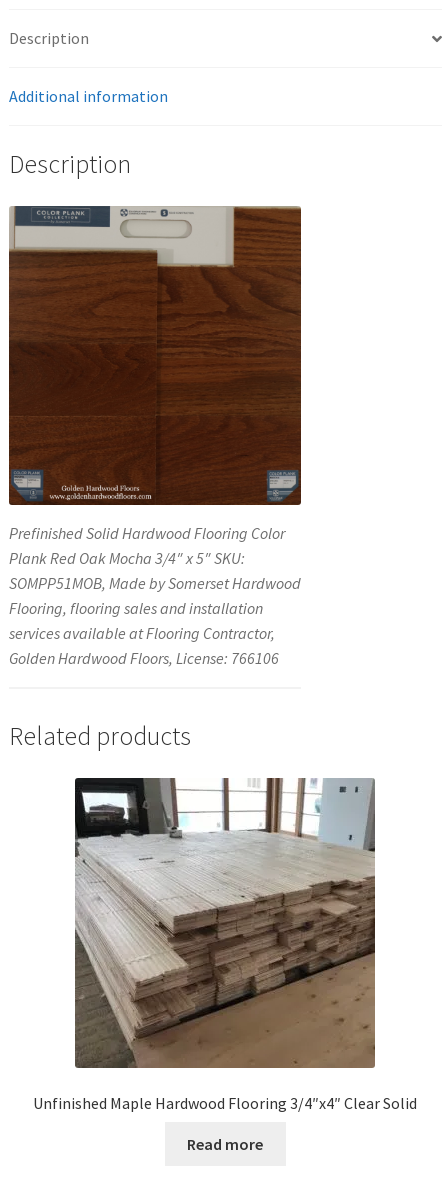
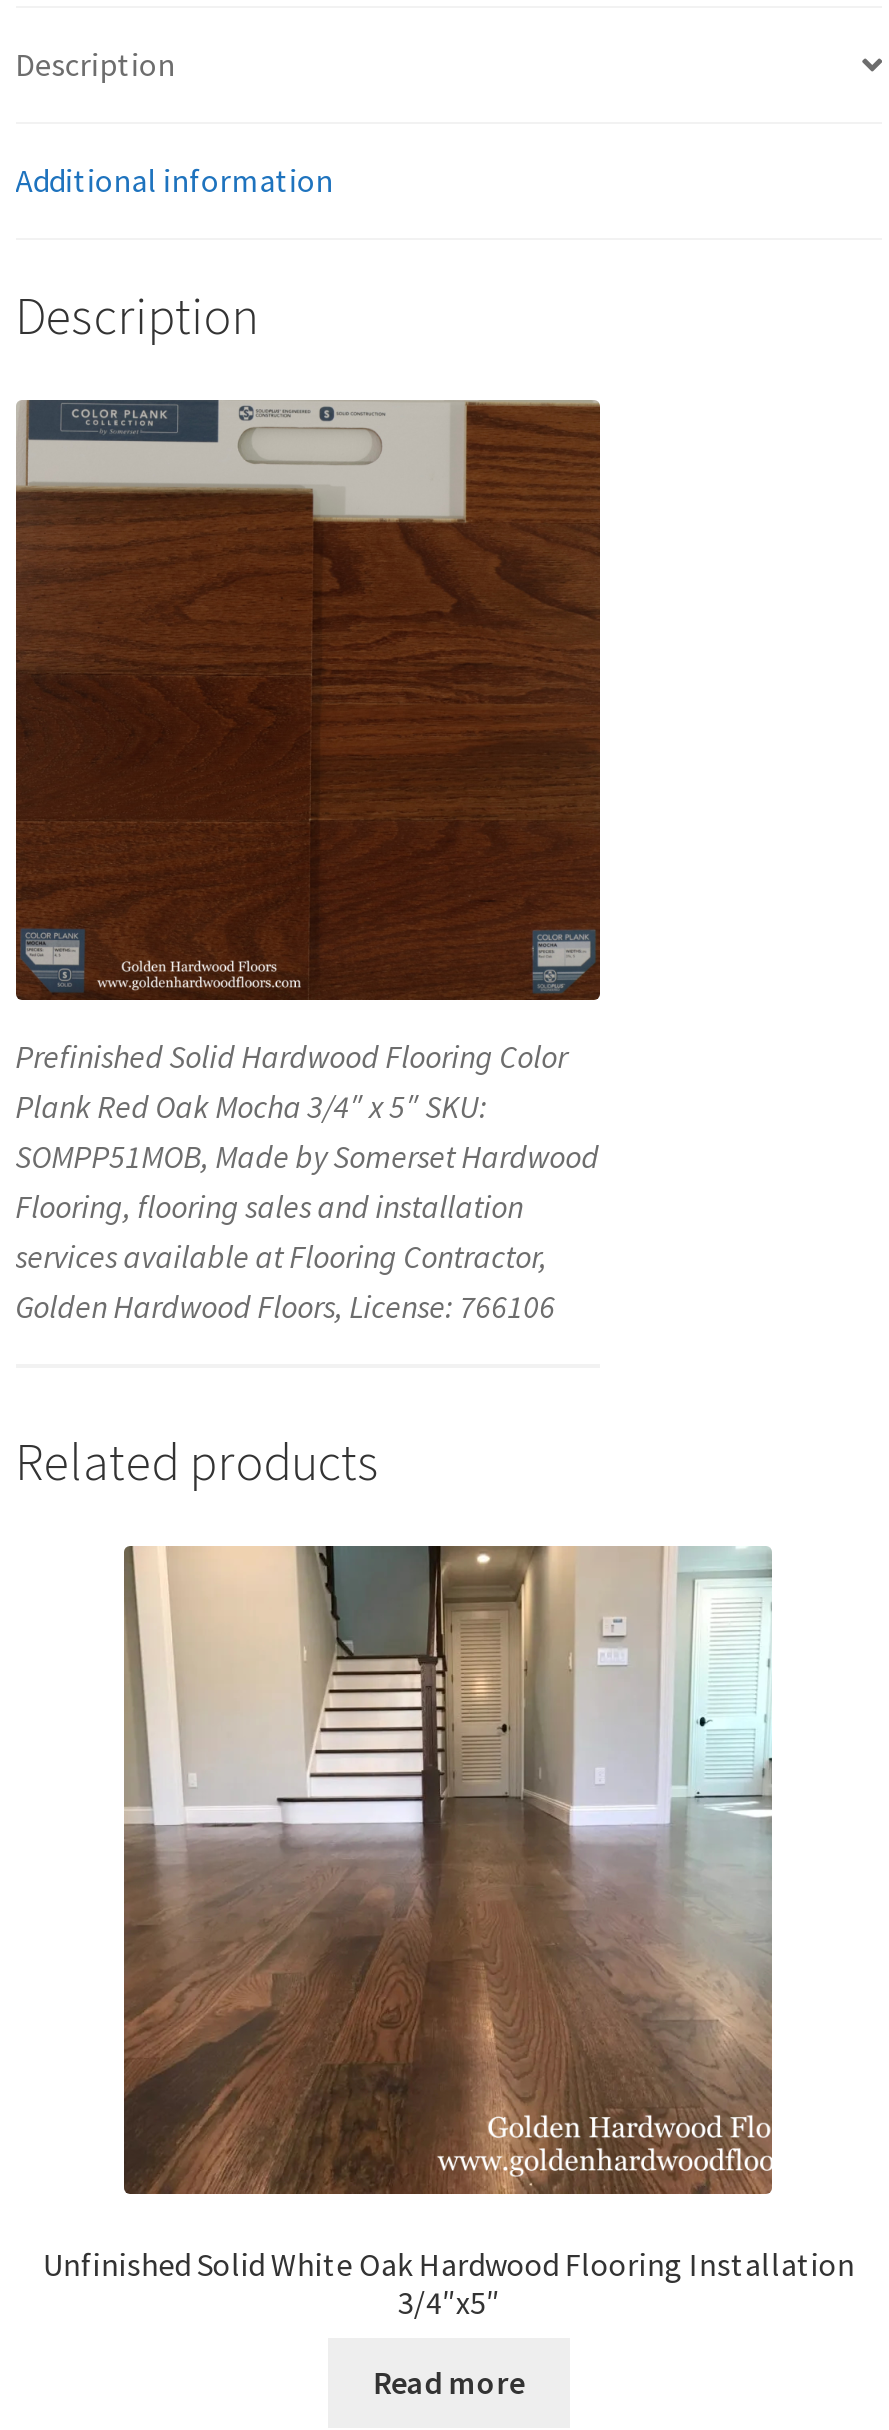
- [image]
+ [image]

- Unfinished Maple Hardwood Flooring 3/4″x4″ Clear Solid
+ Unfinished Solid White Oak Hardwood Flooring Installation
+ 3/4″x5″
